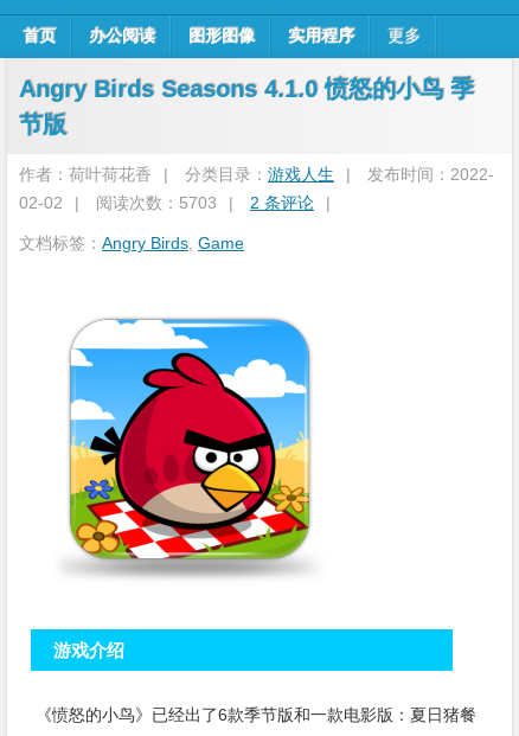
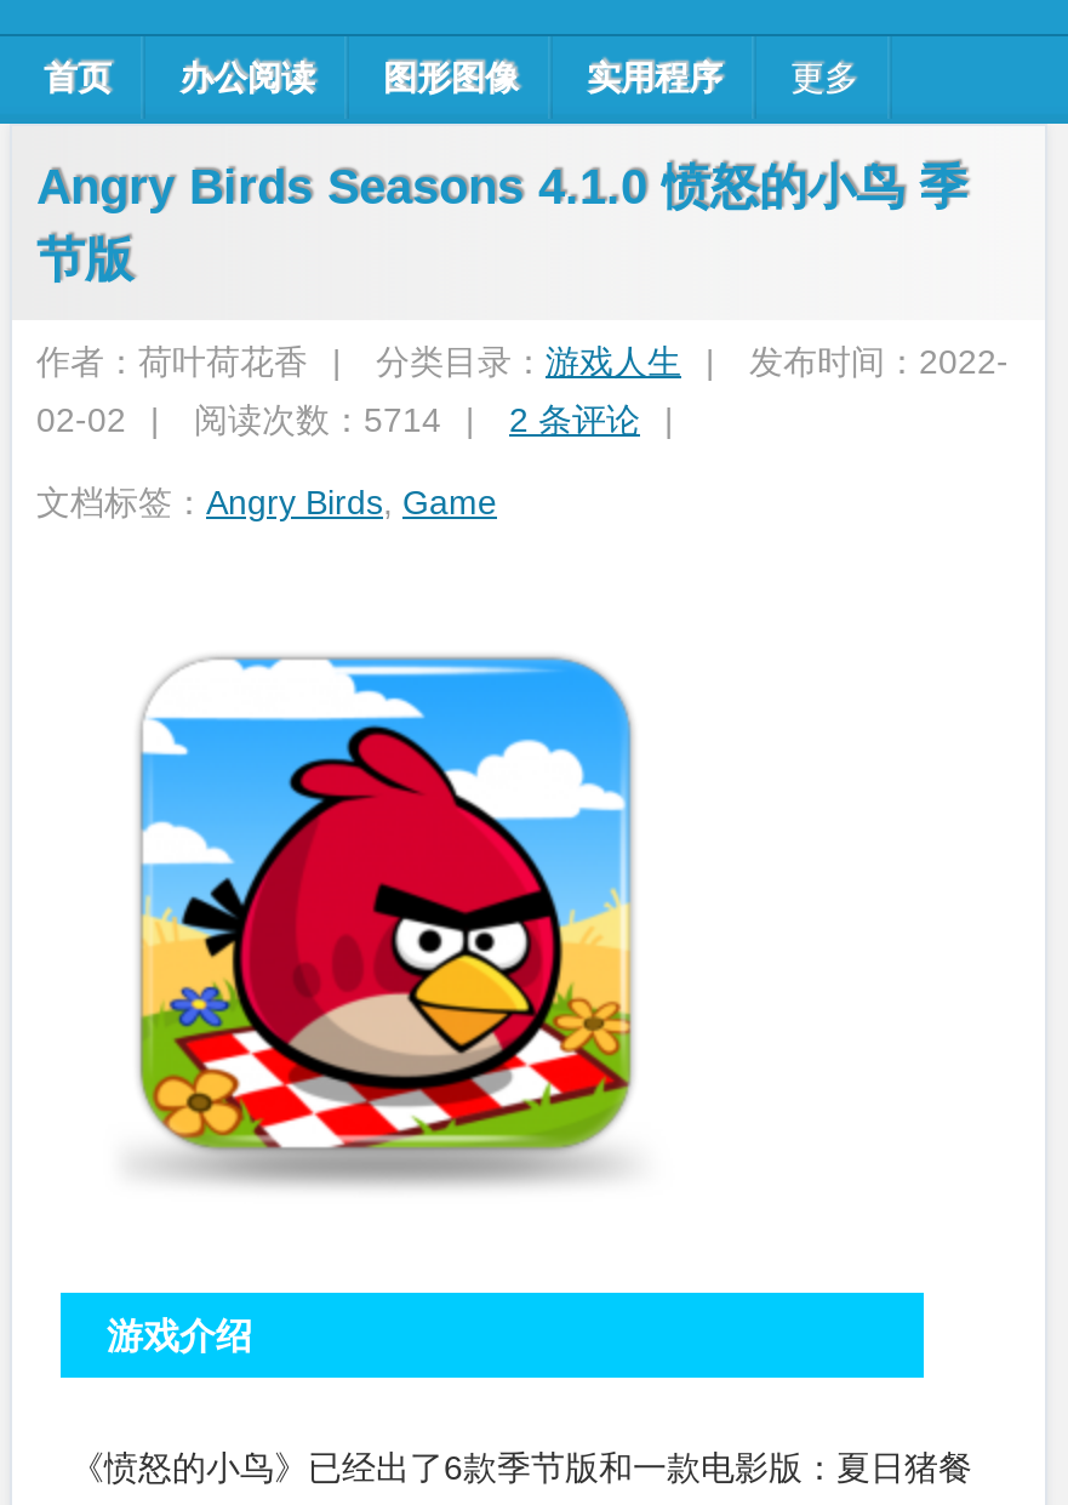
- 阅读次数：5703
+ 阅读次数：5714
